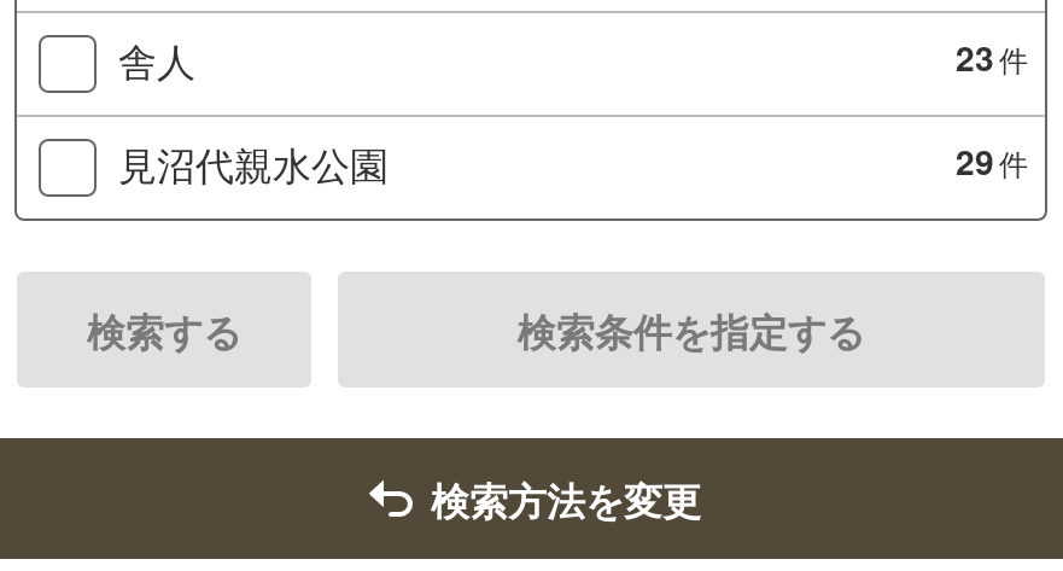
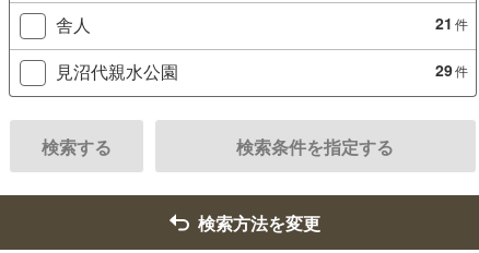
- 23 件
+ 21 件
